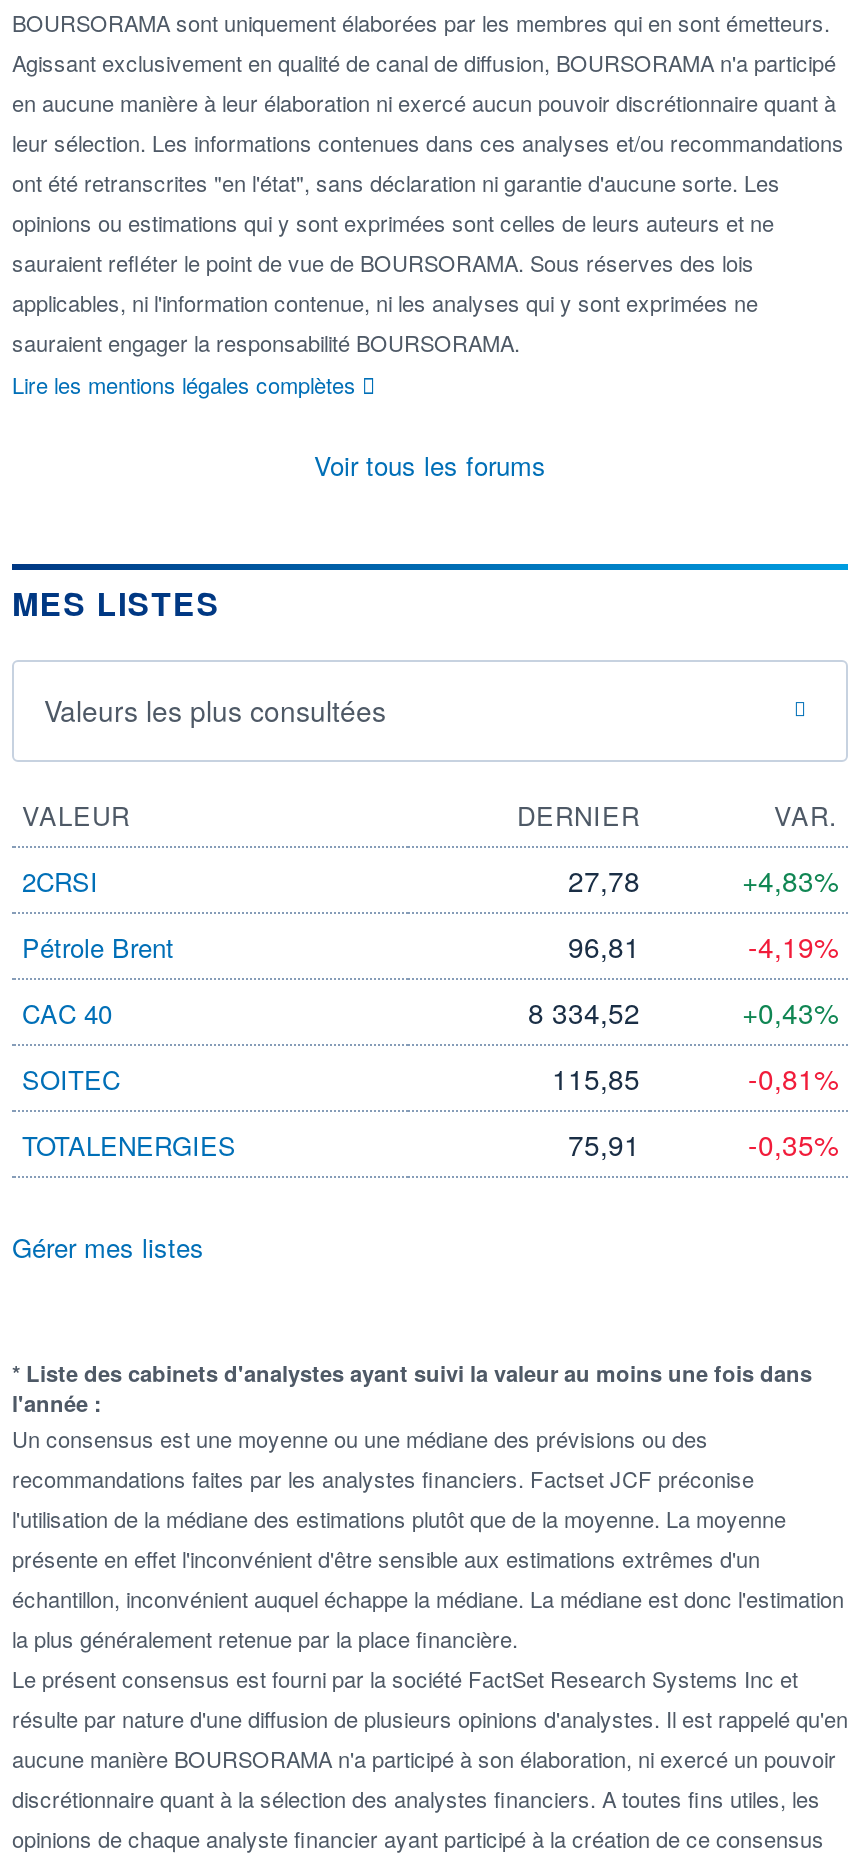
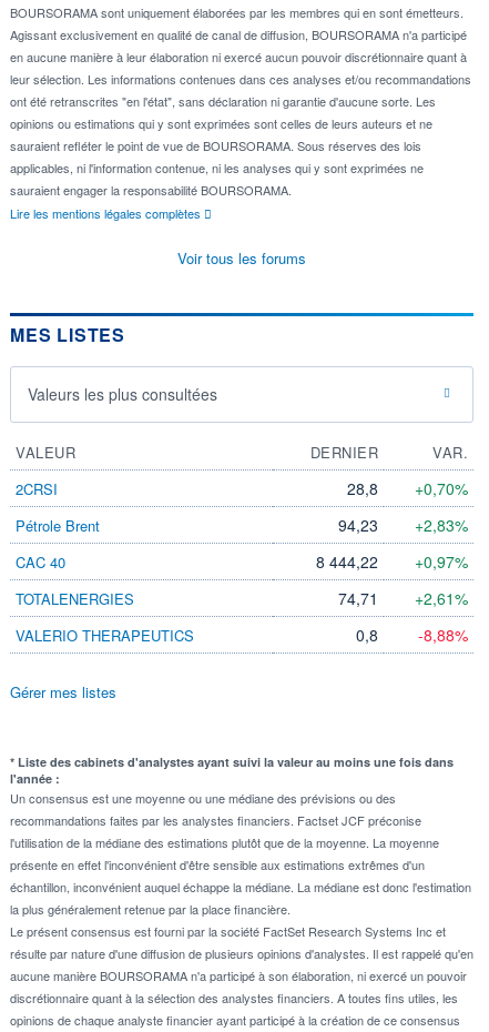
- 27,78
+ 28,8

- +4,83%
+ +0,70%

- 96,81
+ 94,23

- -4,19%
+ +2,83%

- 8 334,52
- +0,43%
- SOITEC
- 115,85
- -0,81%
+ 8 444,22
+ +0,97%

moved up: TOTALENERGIES

- 75,91
- -0,35%
+ 74,71
+ +2,61%
+ VALERIO THERAPEUTICS
+ 0,8
+ -8,88%
